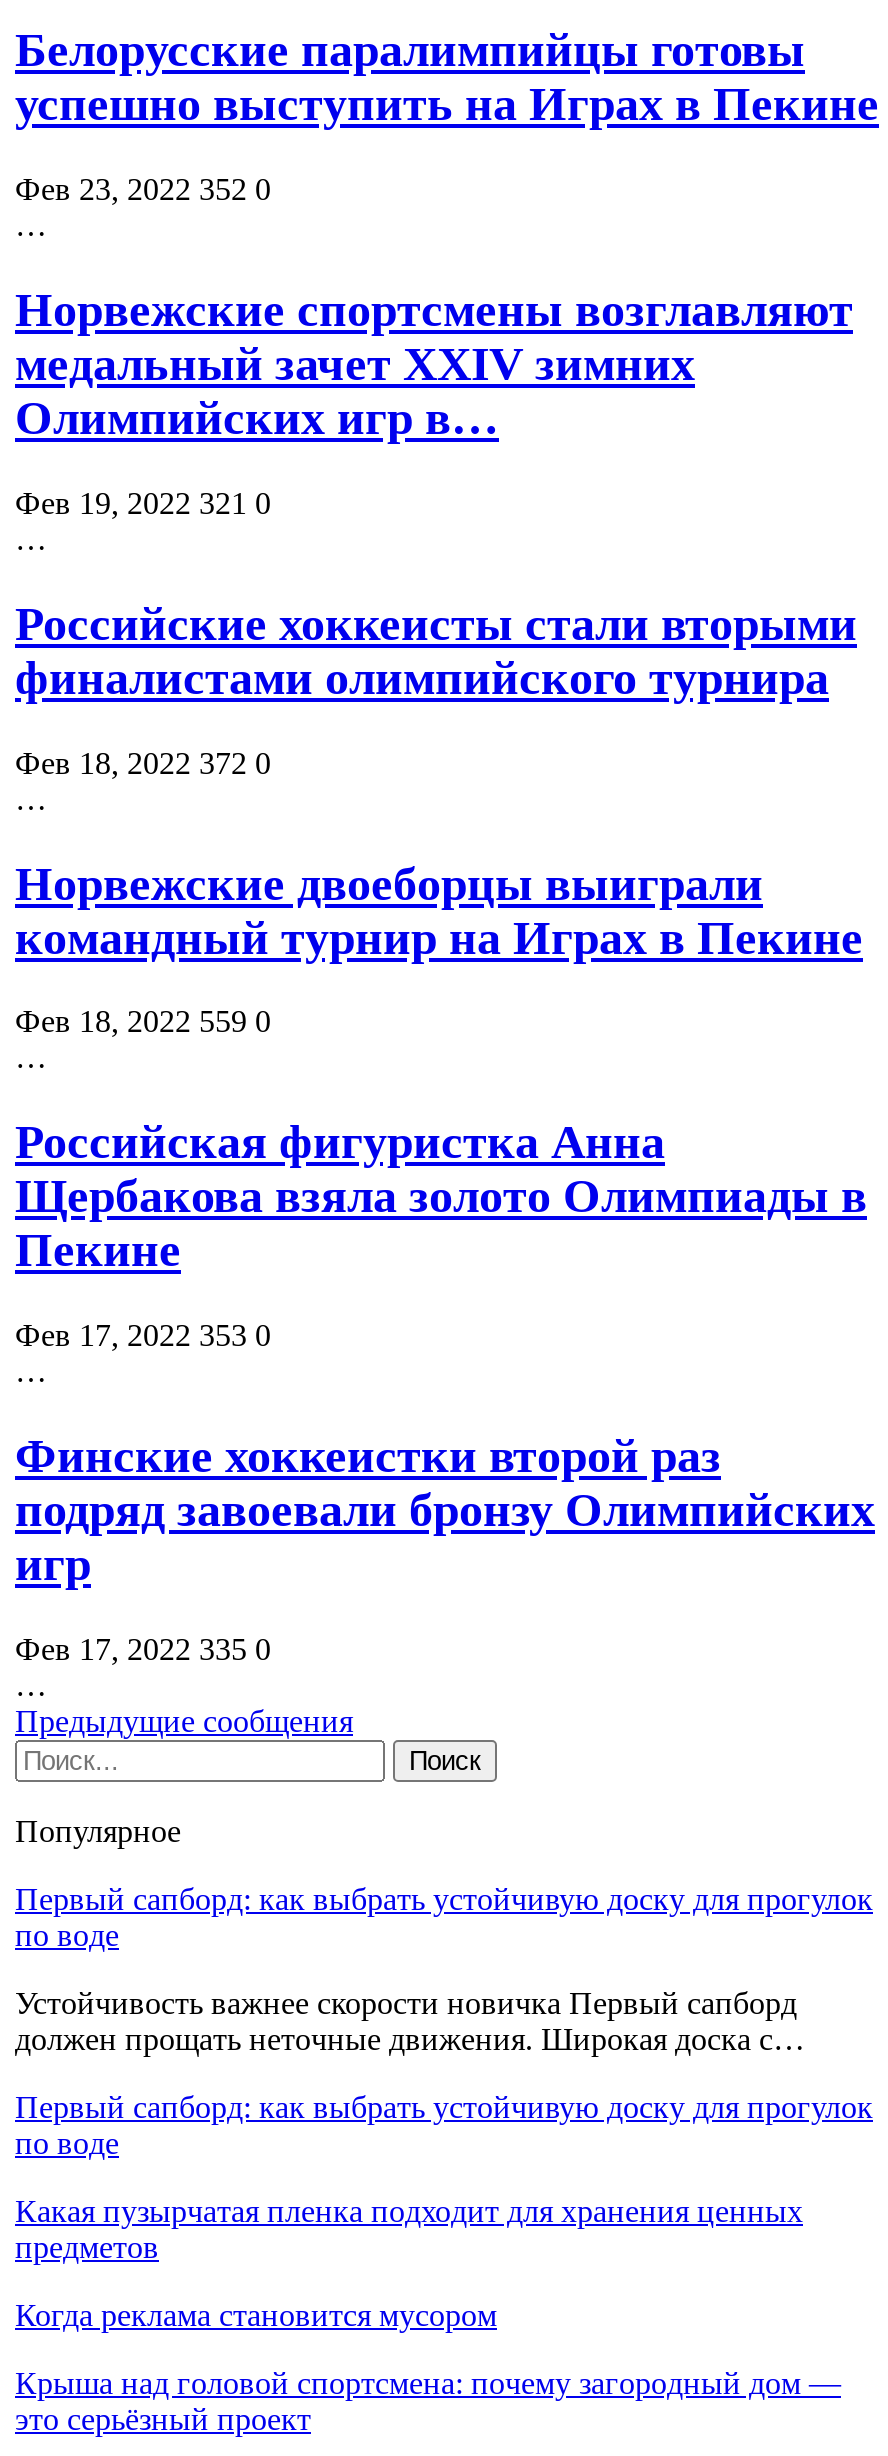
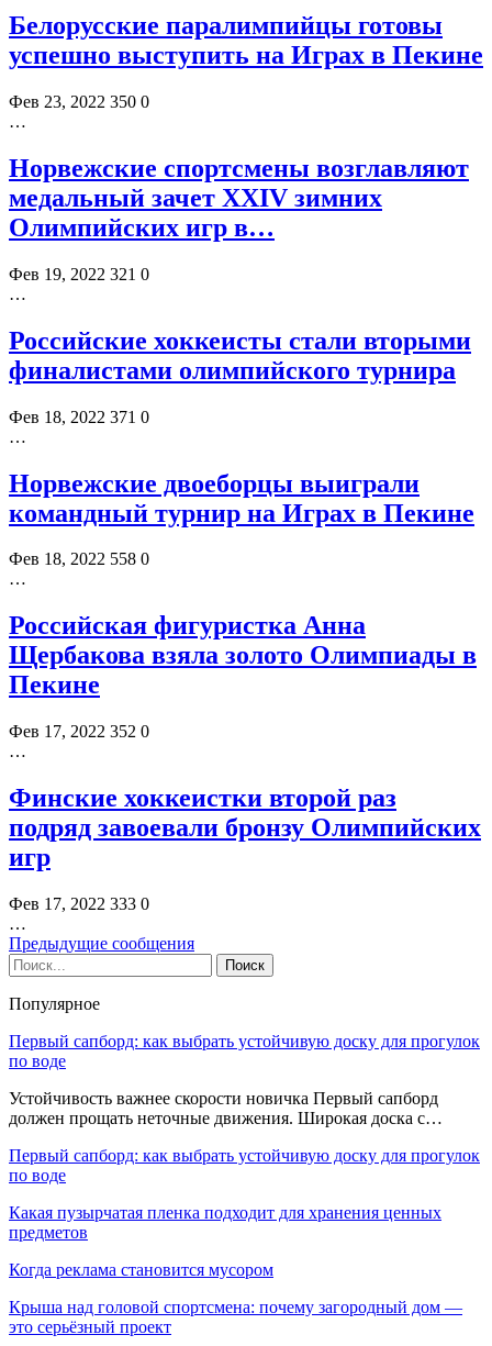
- Фев 23, 2022 352 0
+ Фев 23, 2022 350 0

- Фев 18, 2022 372 0
+ Фев 18, 2022 371 0

- Фев 18, 2022 559 0
+ Фев 18, 2022 558 0

- Фев 17, 2022 353 0
+ Фев 17, 2022 352 0

- Фев 17, 2022 335 0
+ Фев 17, 2022 333 0
